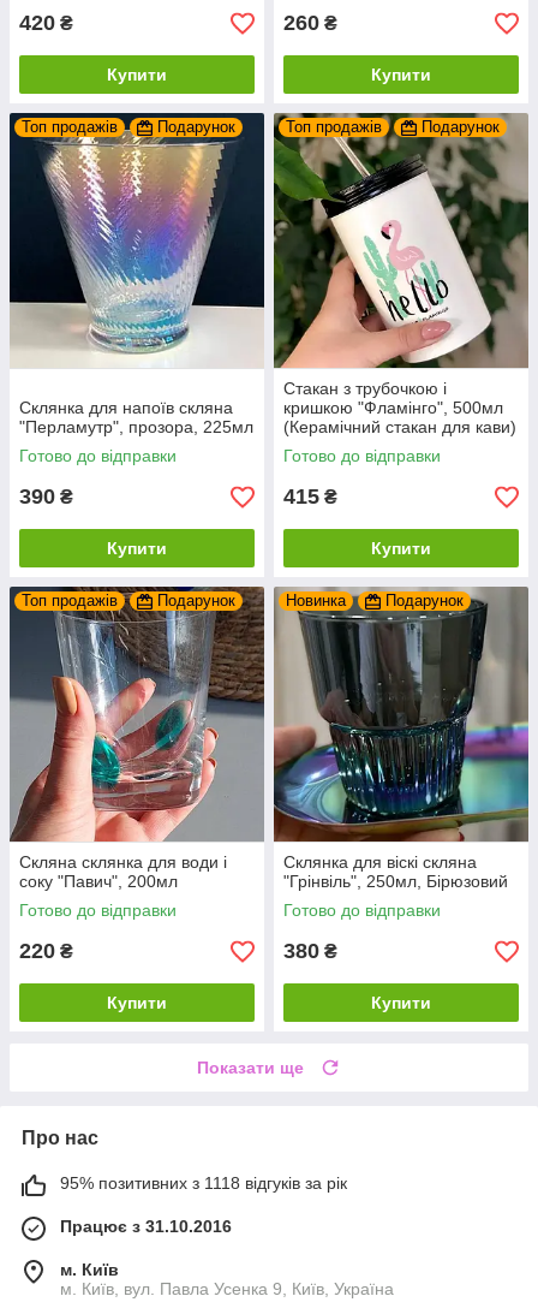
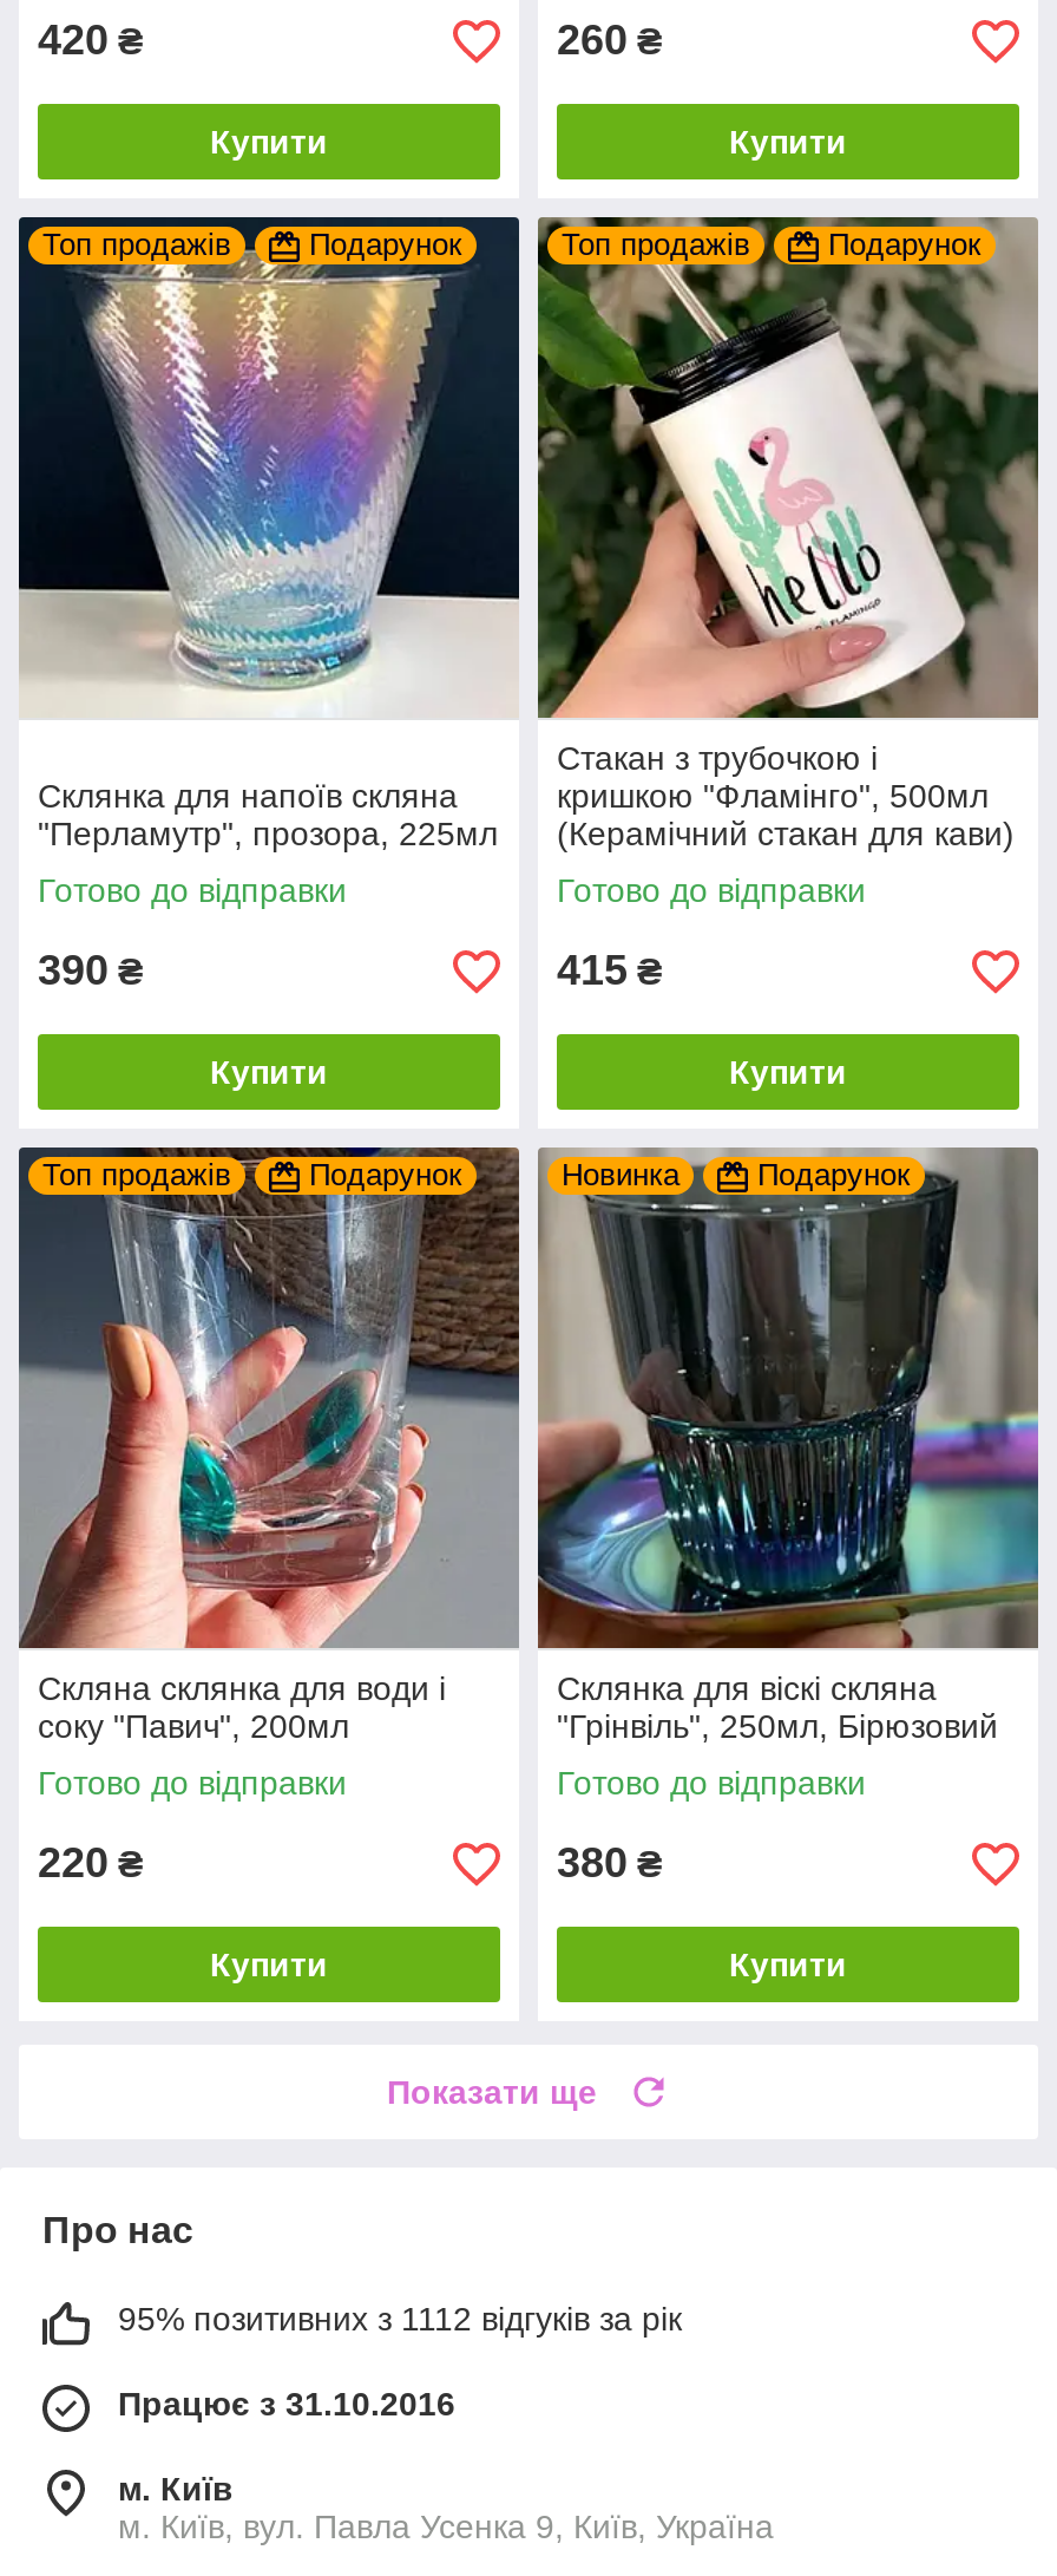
- 95% позитивних з 1118 відгуків за рік
+ 95% позитивних з 1112 відгуків за рік
